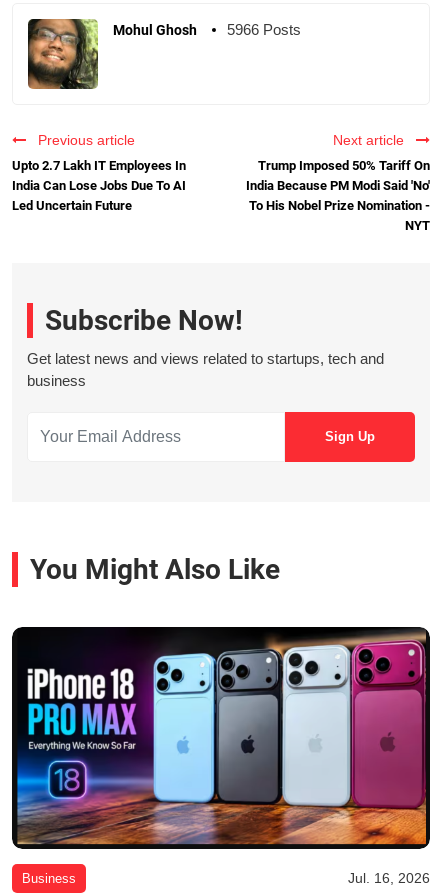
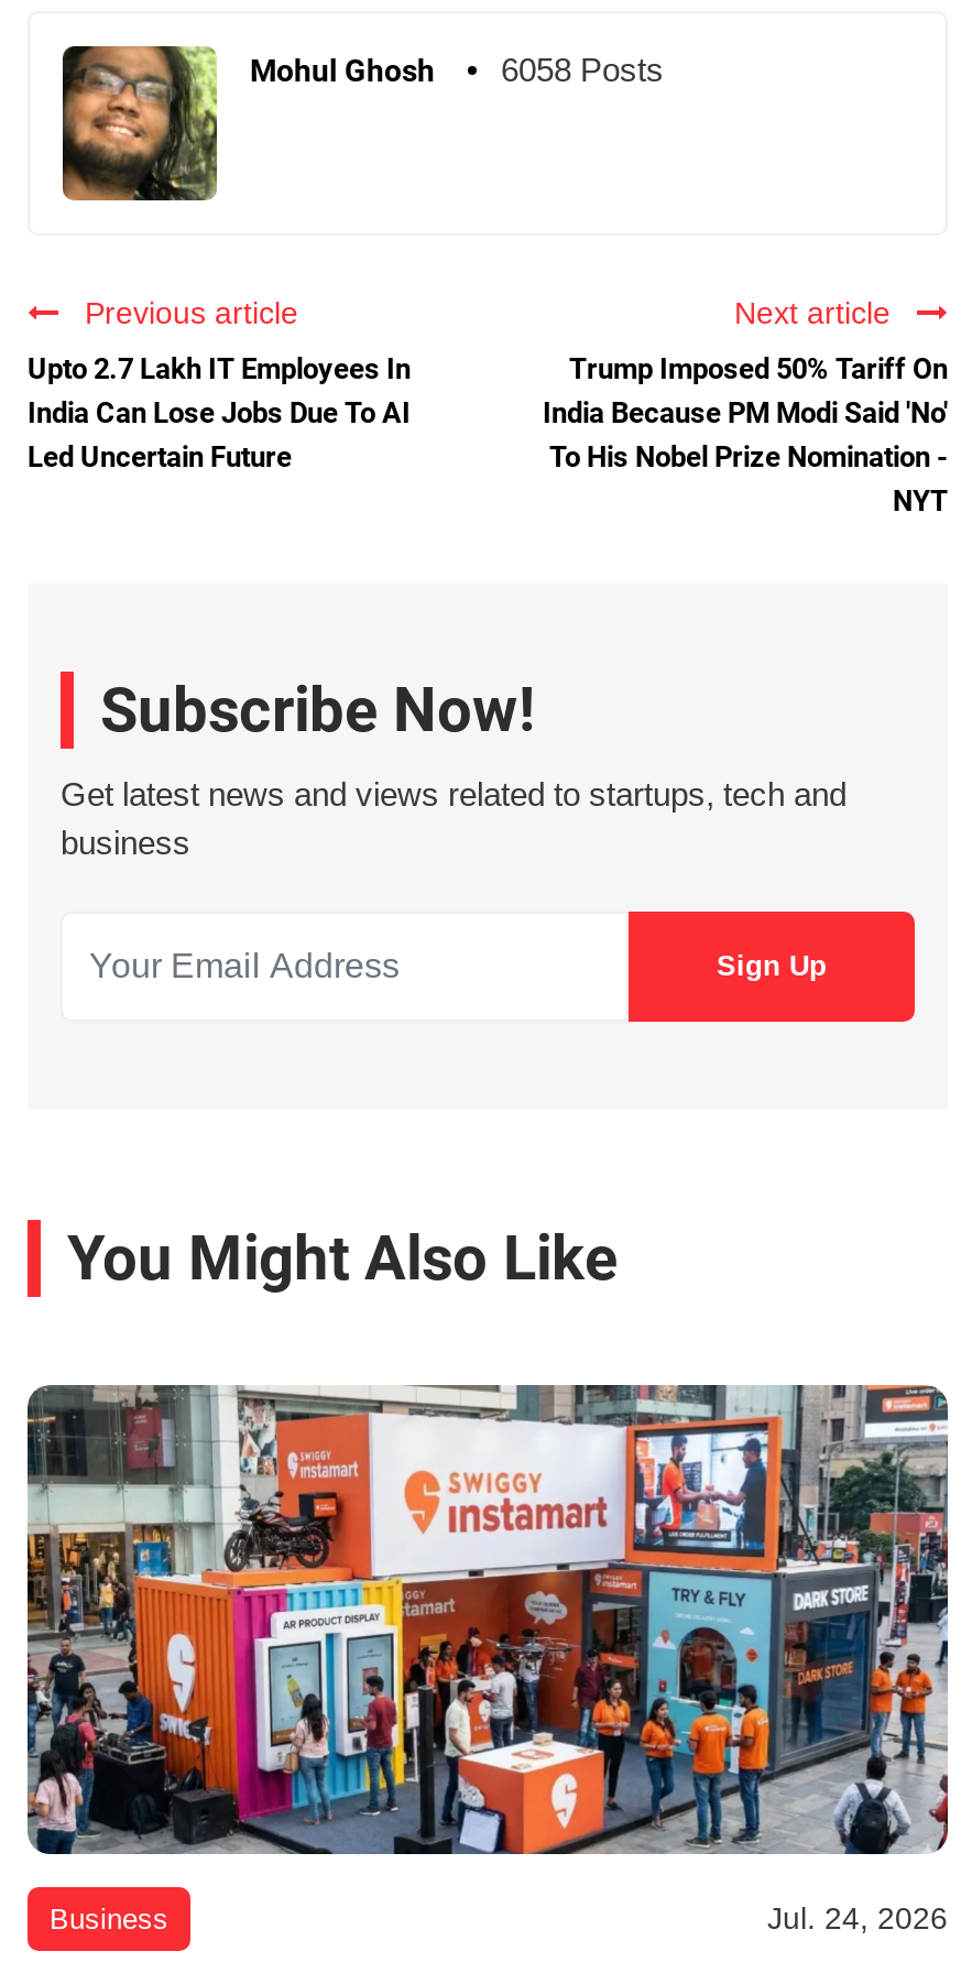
- Mohul Ghosh 5966 Posts
+ Mohul Ghosh 6058 Posts

- [image]
- Jul. 16, 2026
+ [image]
+ Jul. 24, 2026
